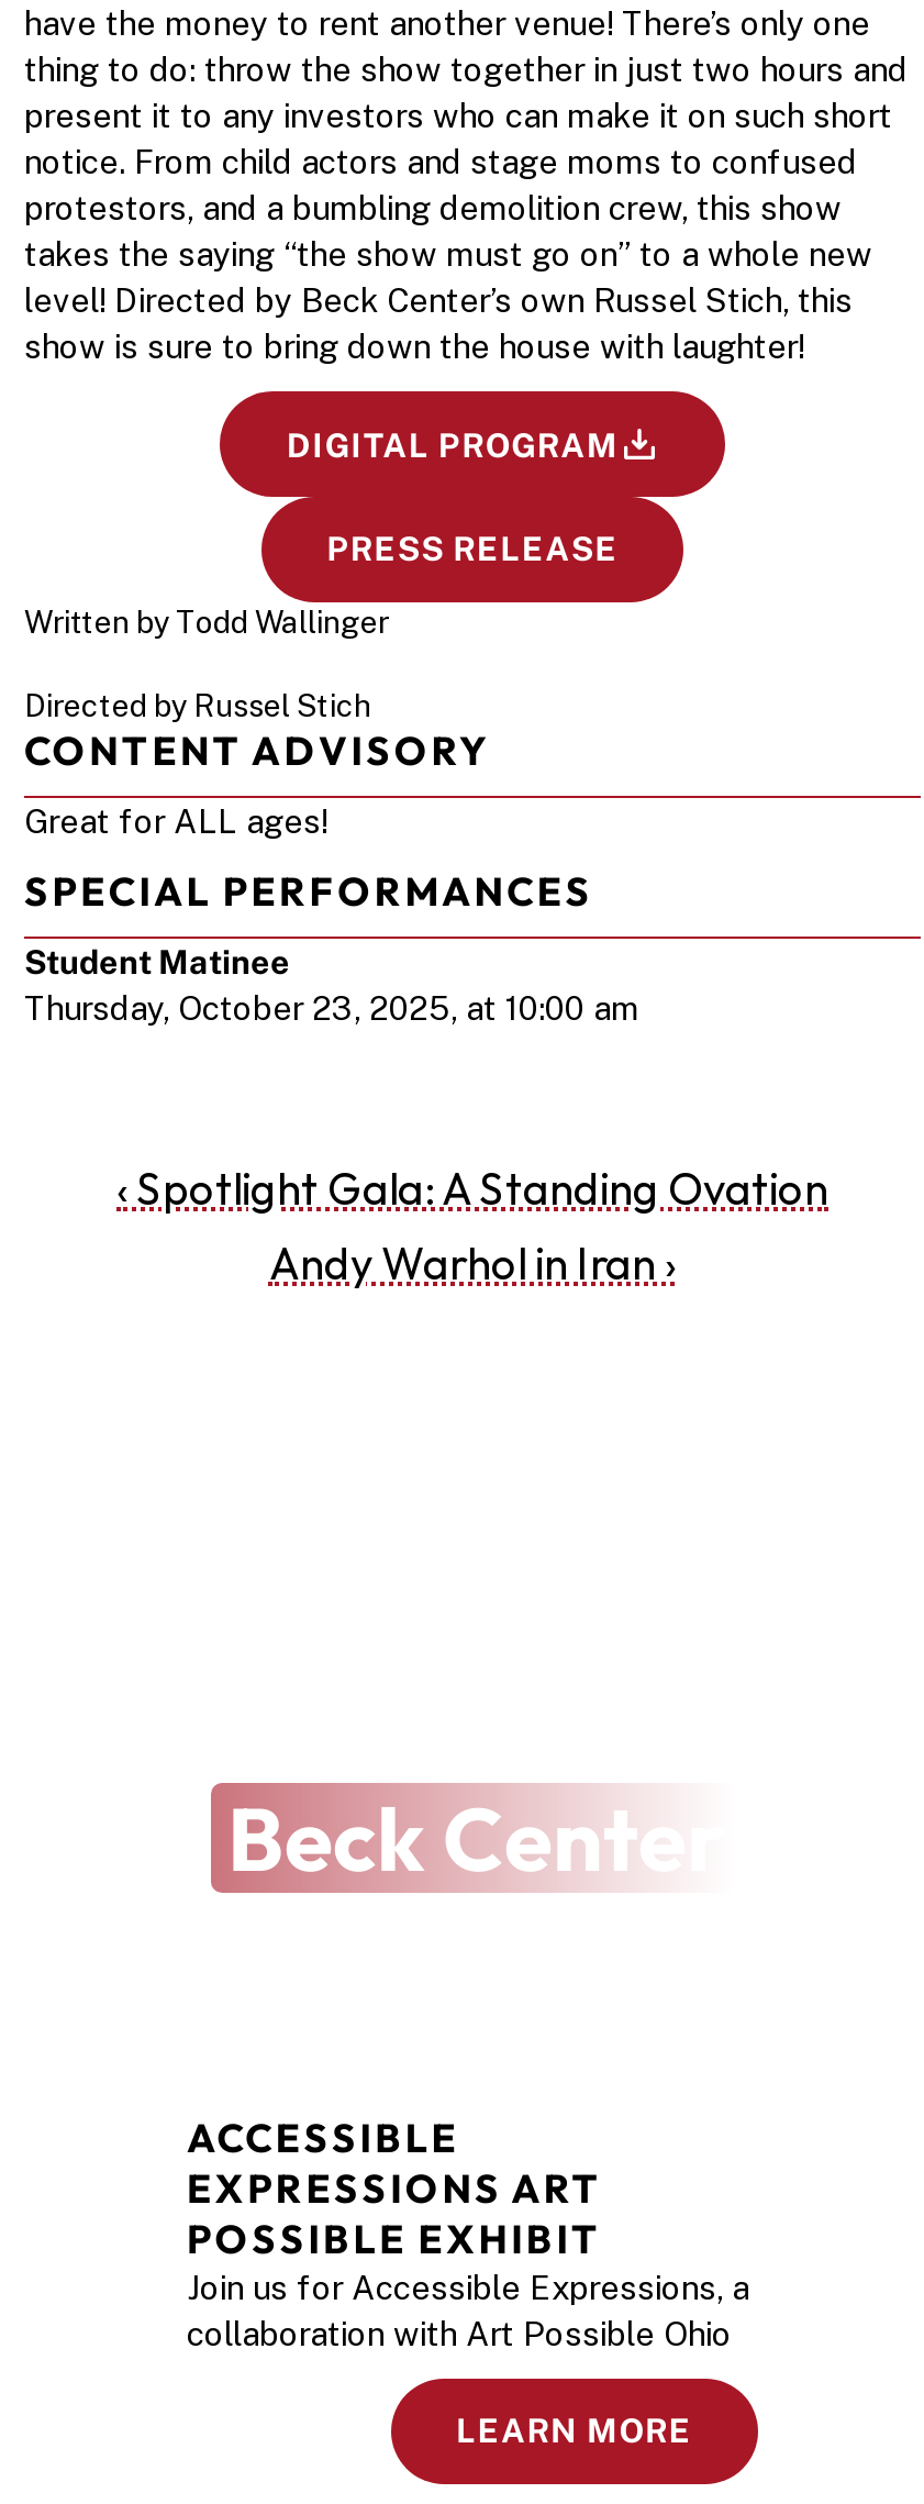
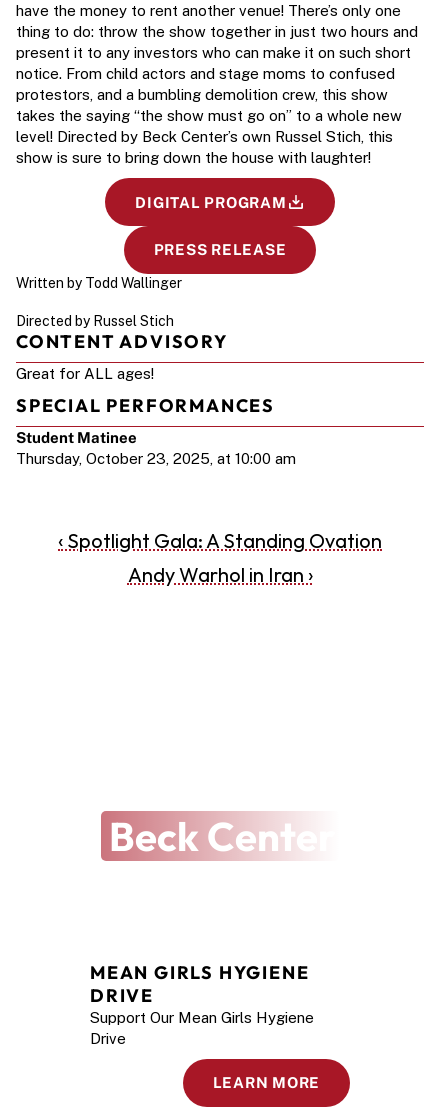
- ACCESSIBLE
- EXPRESSIONS ART
- POSSIBLE EXHIBIT
- Join us for Accessible Expressions, a
- collaboration with Art Possible Ohio
+ MEAN GIRLS HYGIENE
+ DRIVE
+ Support Our Mean Girls Hygiene
+ Drive
